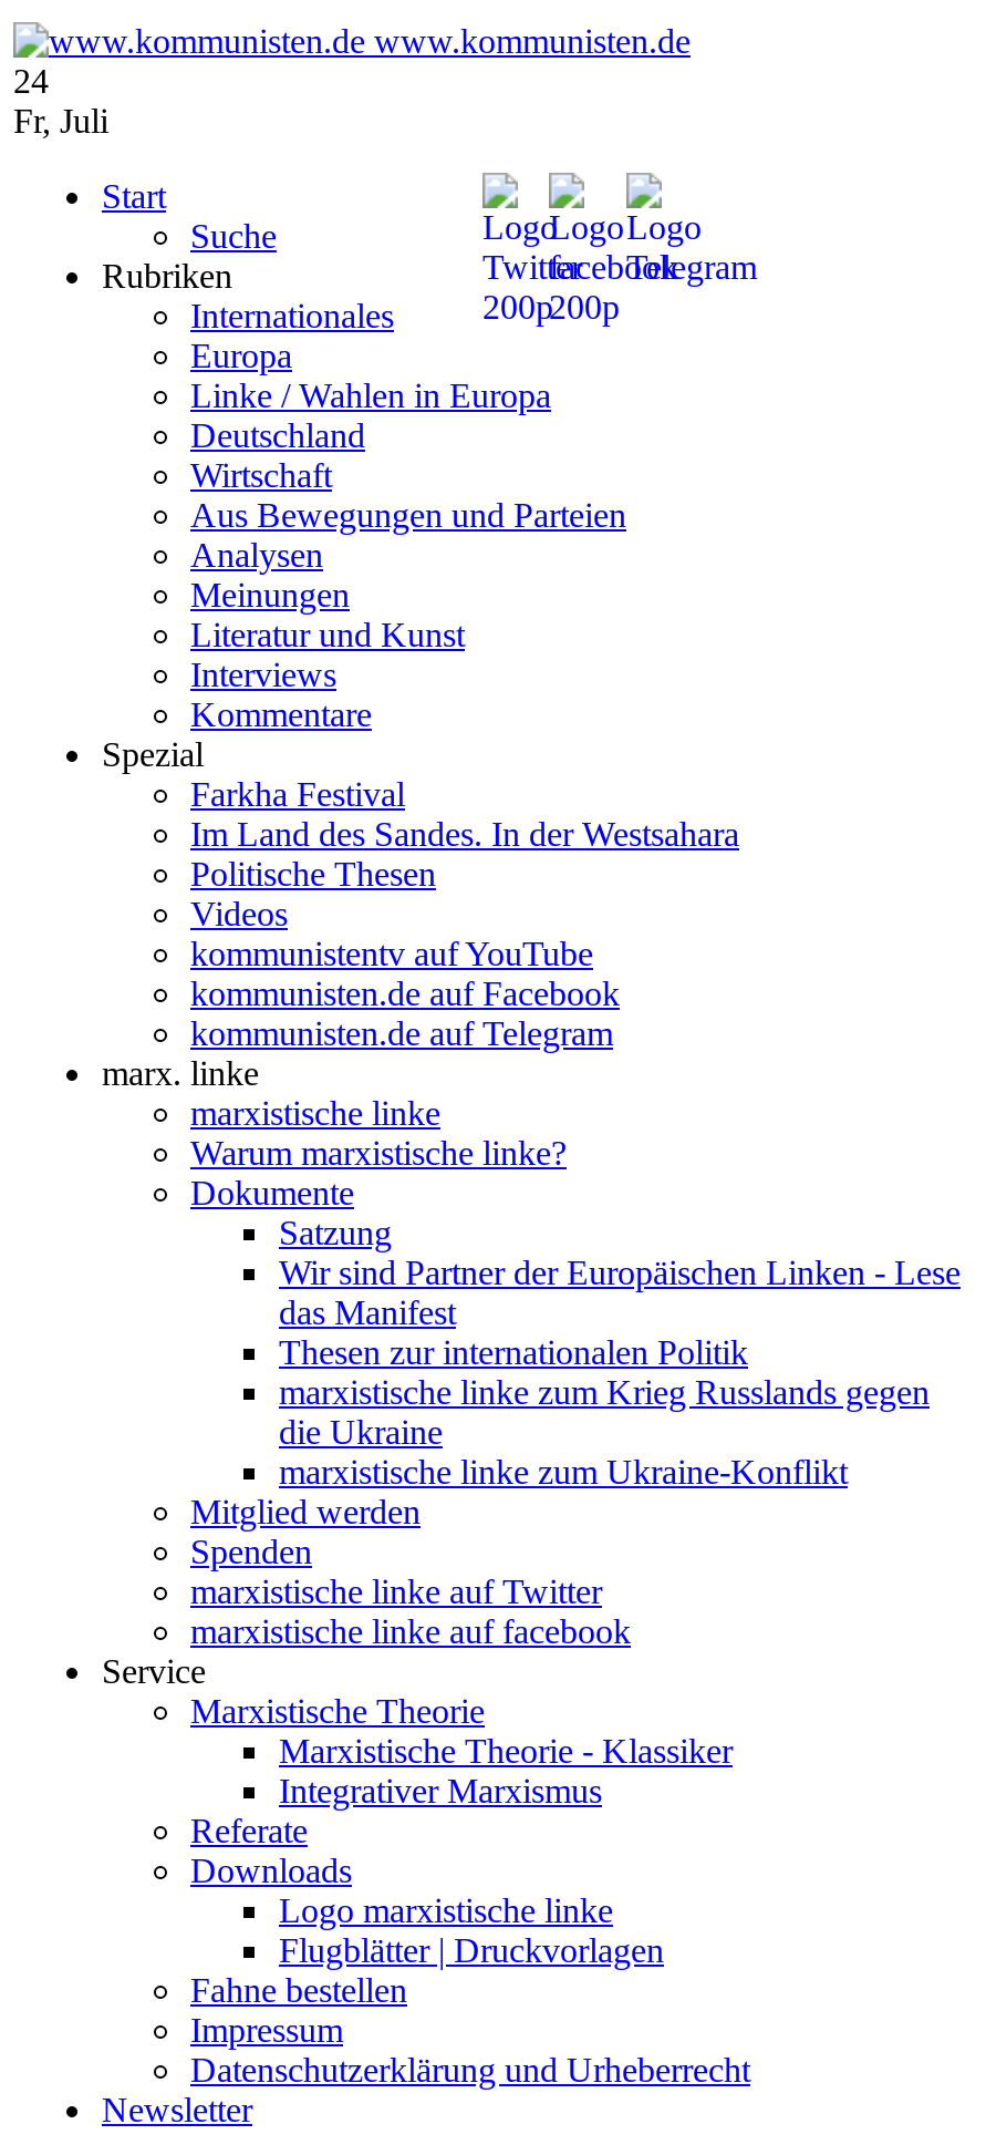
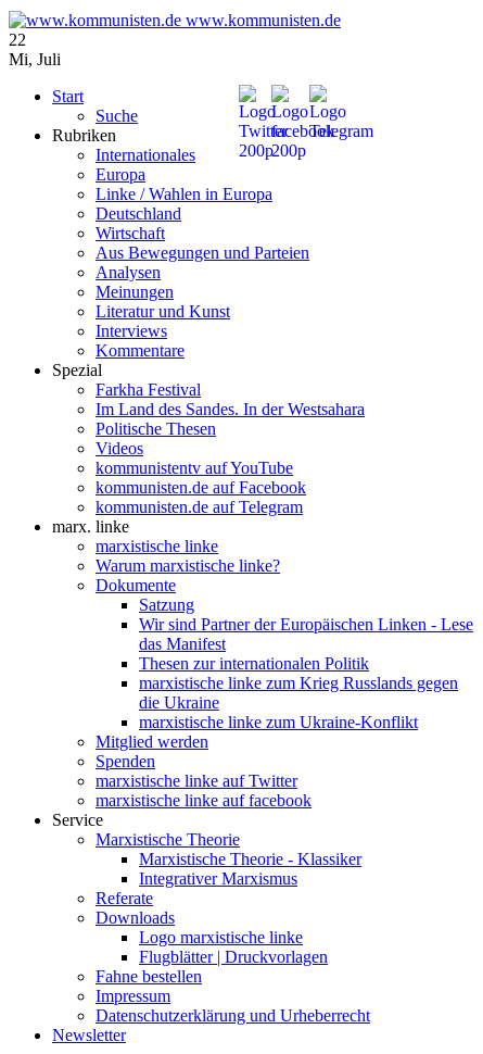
- 24
+ 22

- Fr, Juli
+ Mi, Juli
